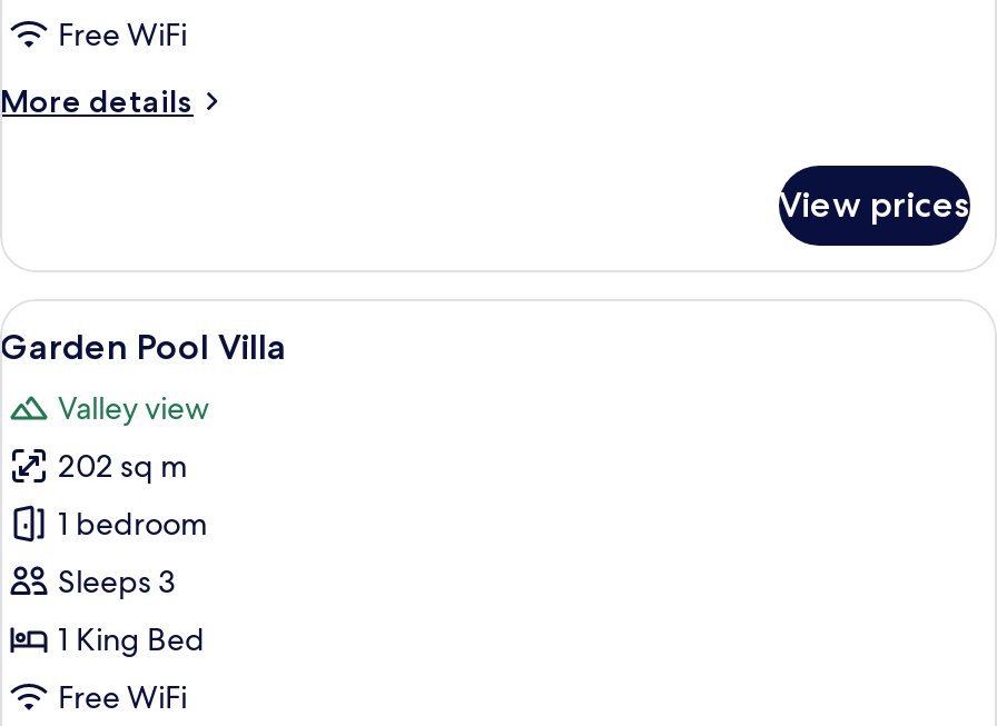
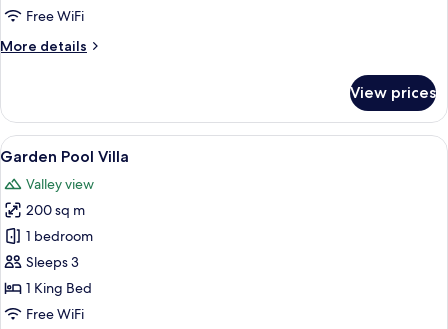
- 202 sq m
+ 200 sq m
